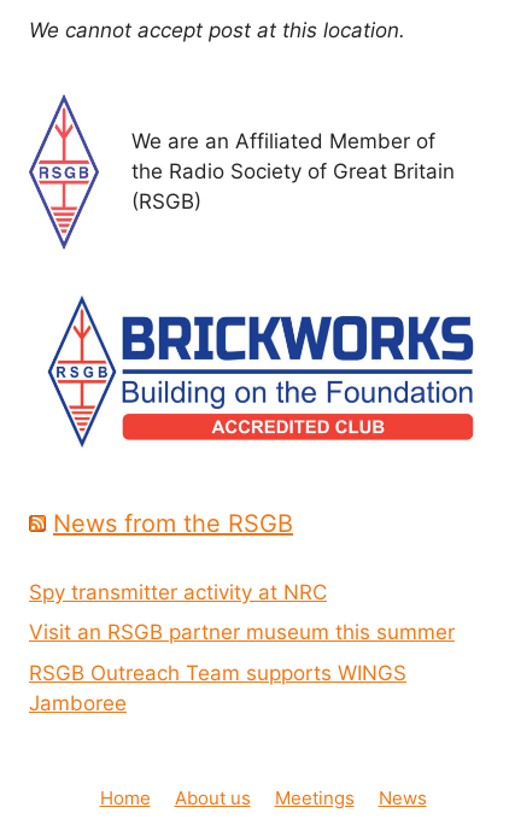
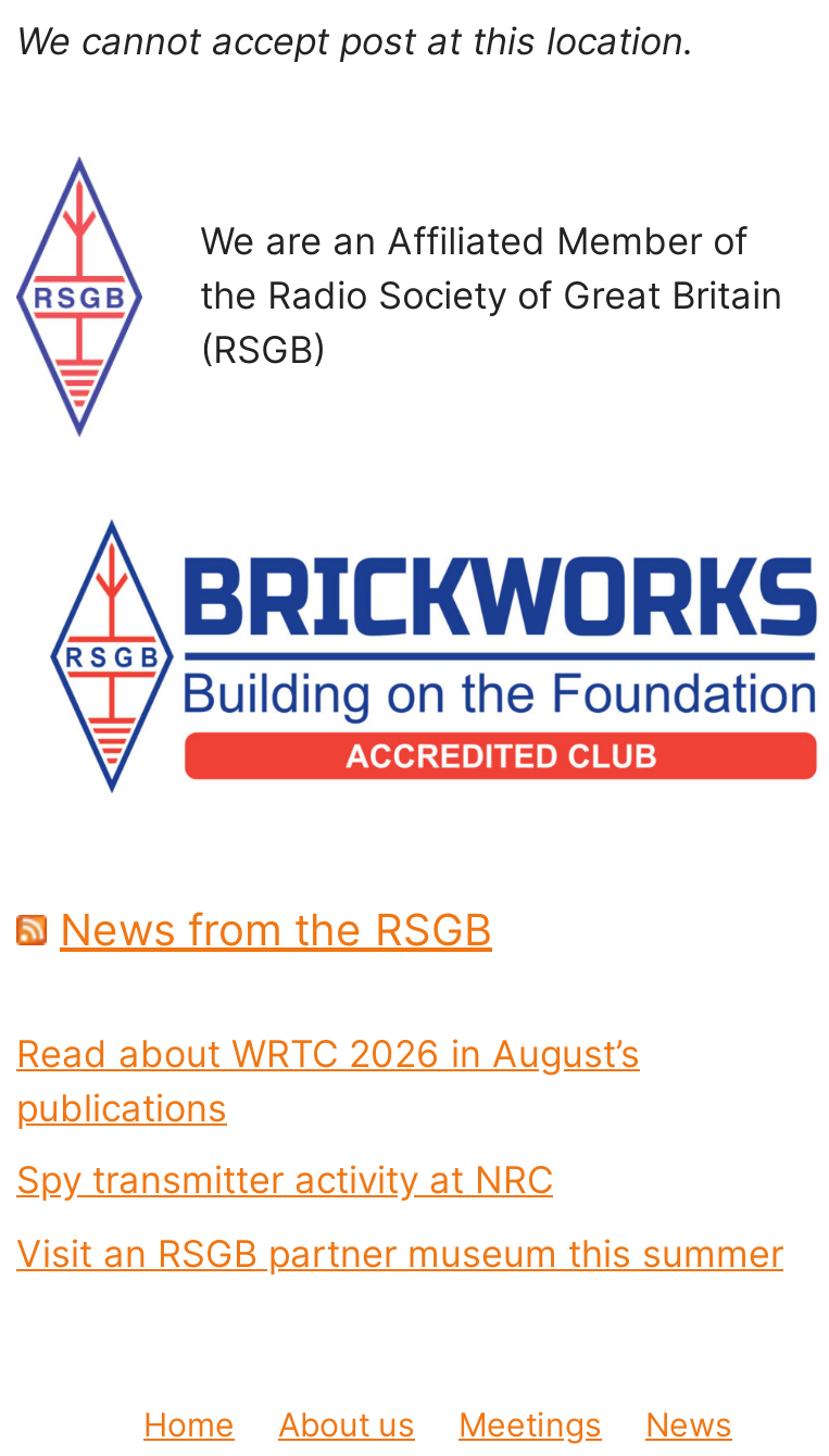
+ Read about WRTC 2026 in August’s
+ publications

moved down: Spy transmitter activity at NRC | Visit an RSGB partner museum this summer

- RSGB Outreach Team supports WINGS
- Jamboree
